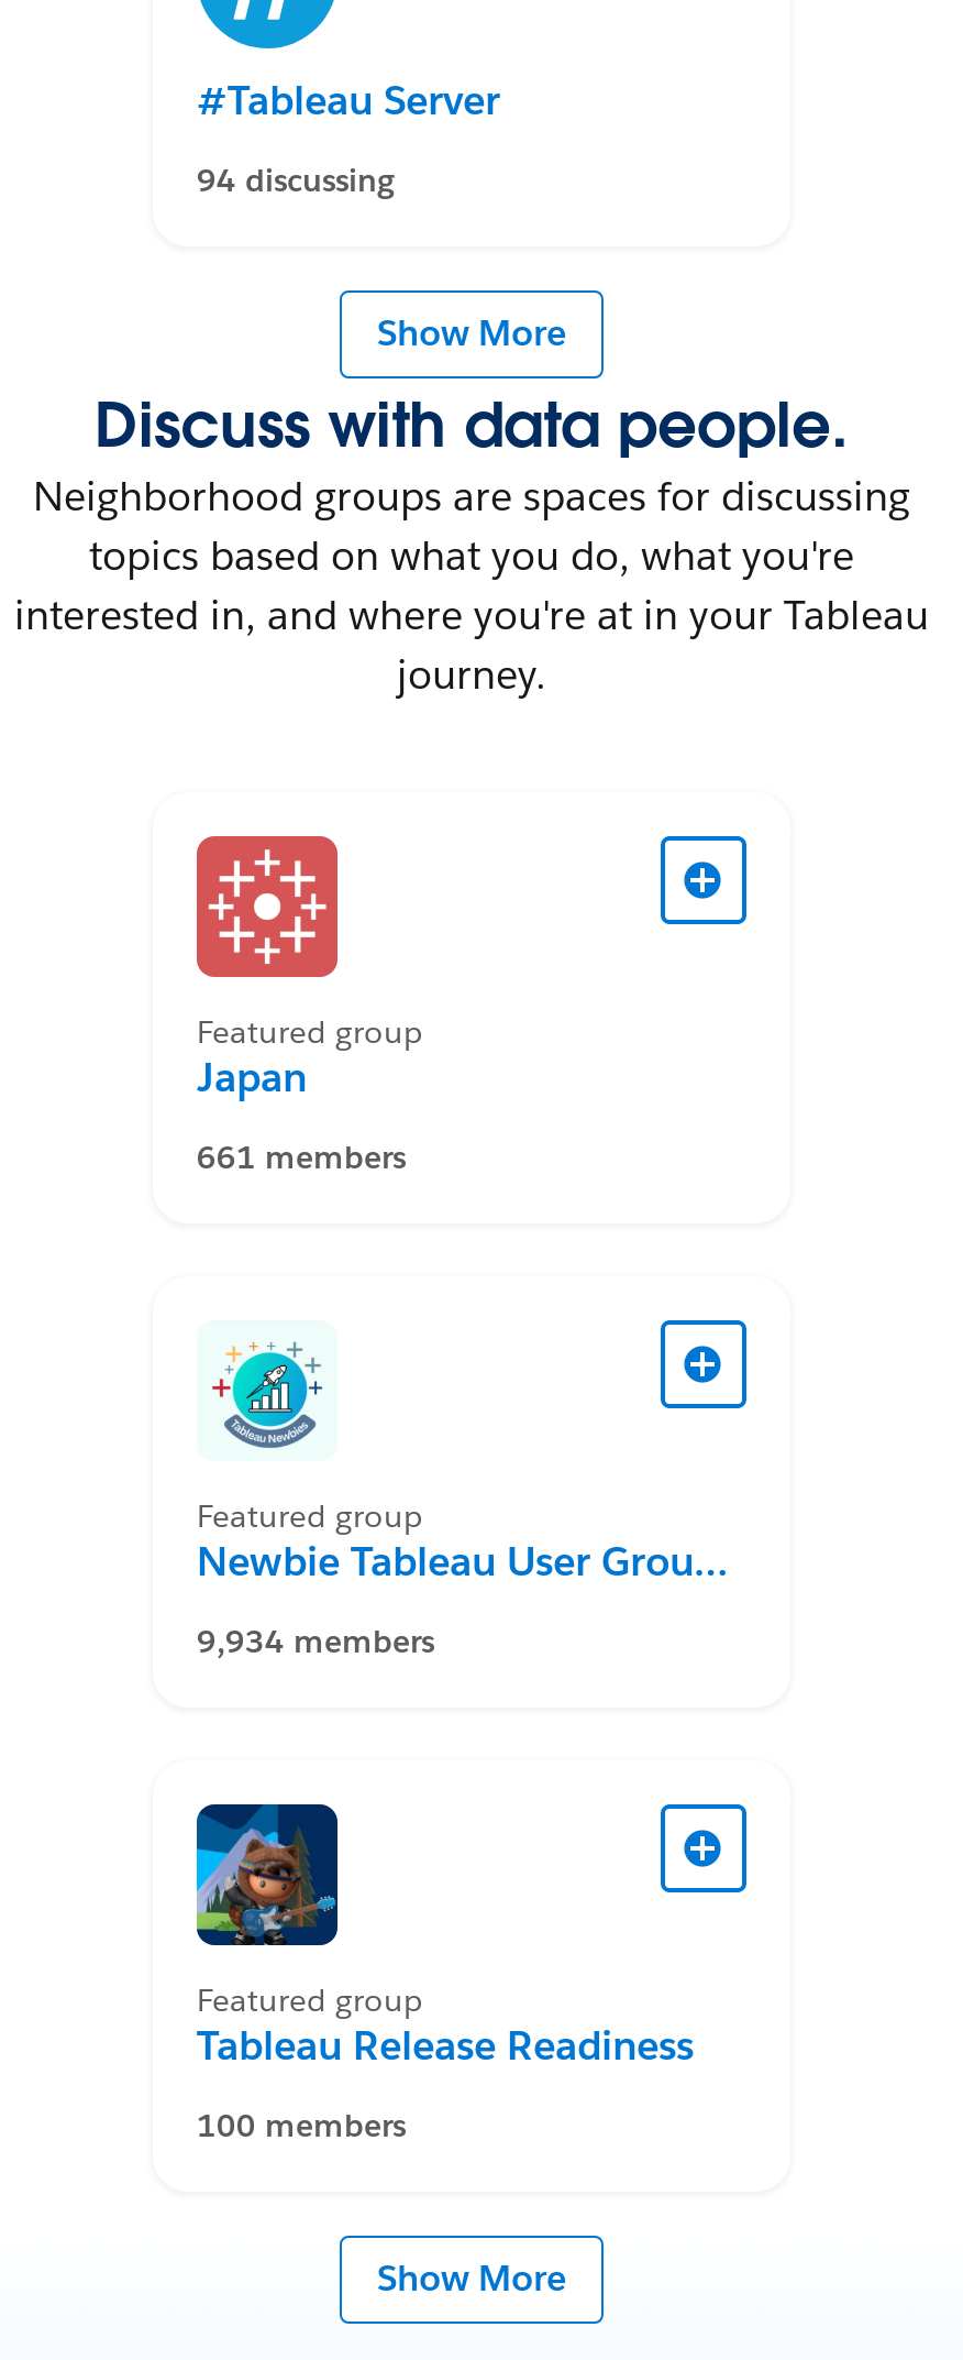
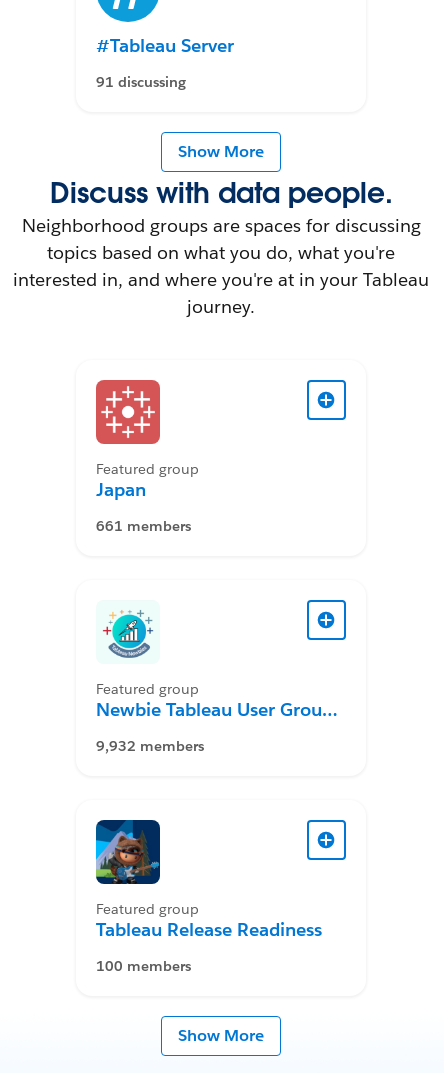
- 94 discussing
+ 91 discussing

- 9,934 members
+ 9,932 members
